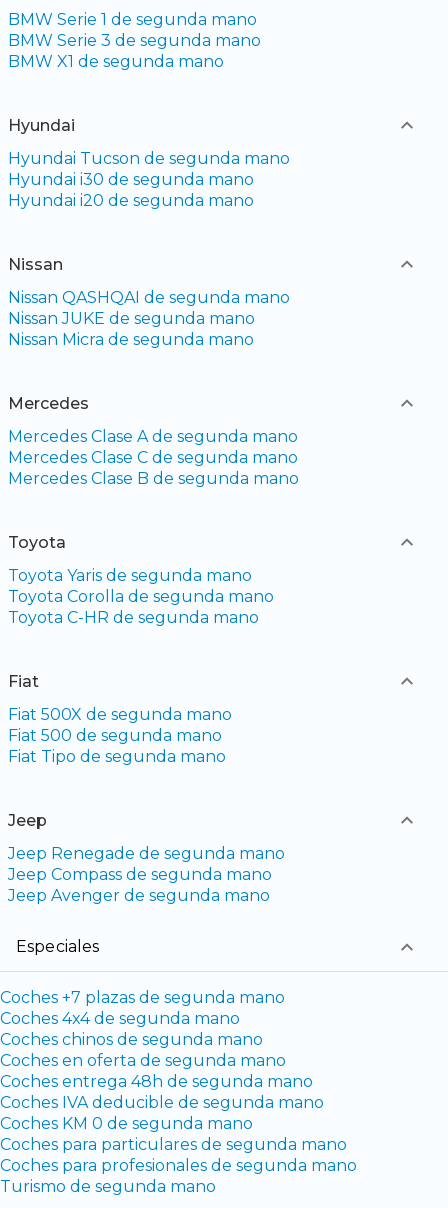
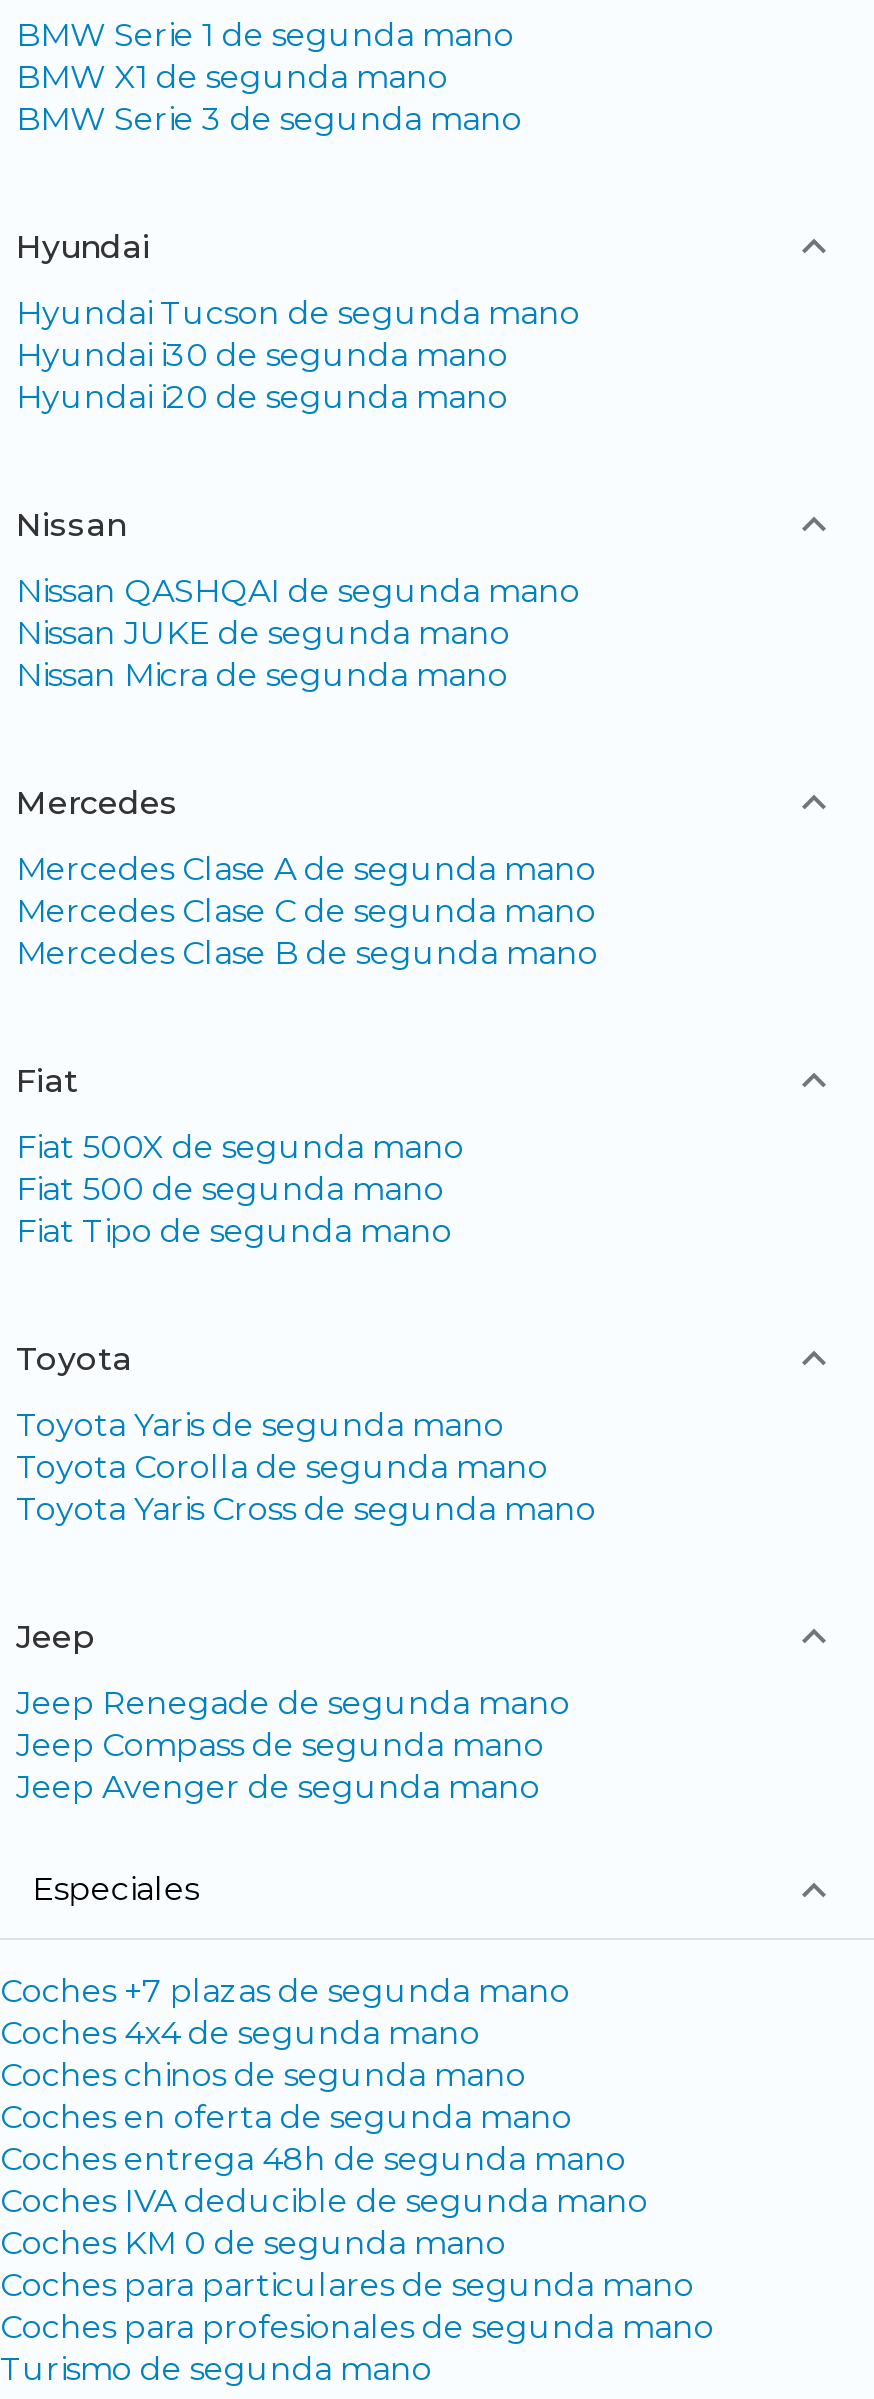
moved down: BMW Serie 3 de segunda mano

moved up: BMW X1 de segunda mano

moved down: Toyota | Toyota Yaris de segunda mano | Toyota Corolla de segunda mano

- Toyota C-HR de segunda mano

moved up: Fiat | Fiat 500X de segunda mano | Fiat 500 de segunda mano | Fiat Tipo de segunda mano

+ Toyota Yaris Cross de segunda mano
